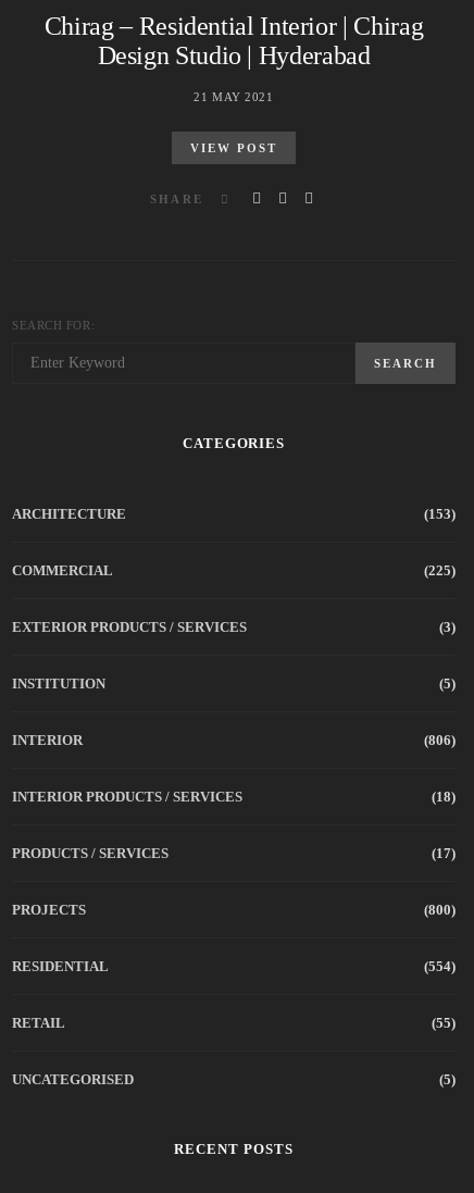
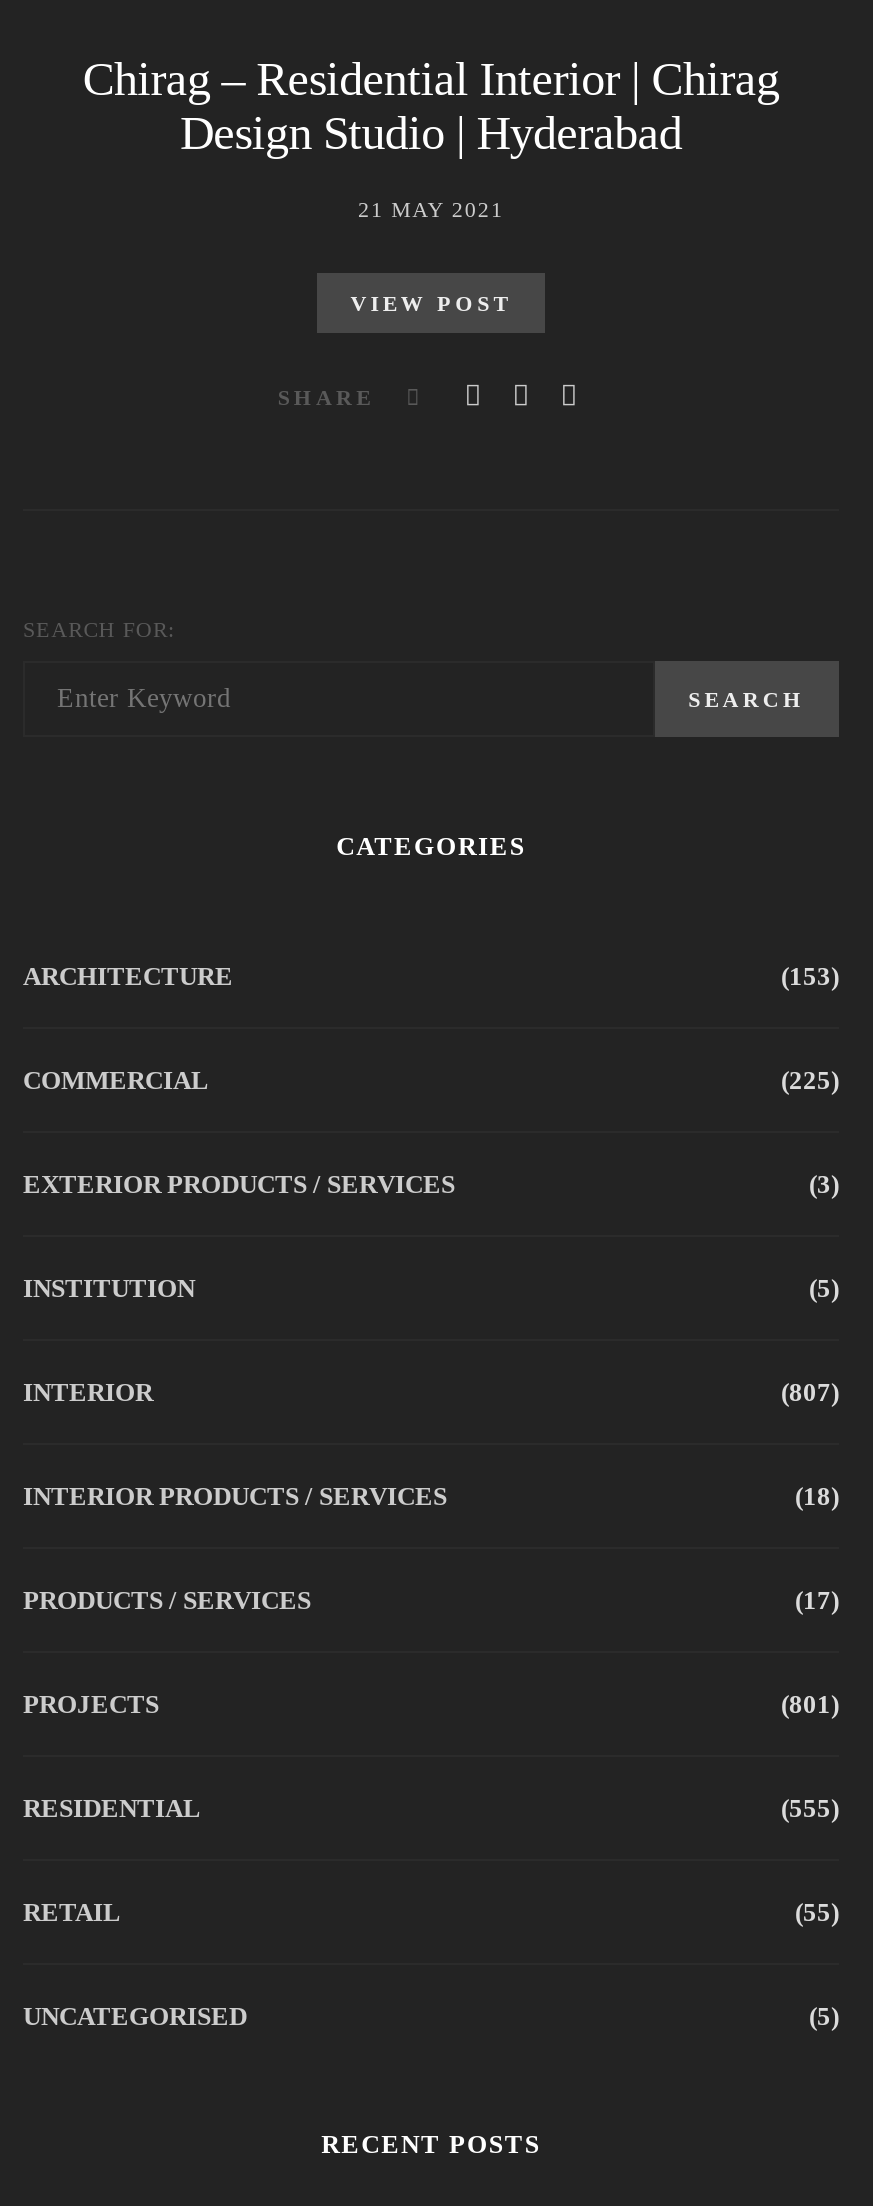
- (806)
+ (807)

- (800)
+ (801)

- (554)
+ (555)
